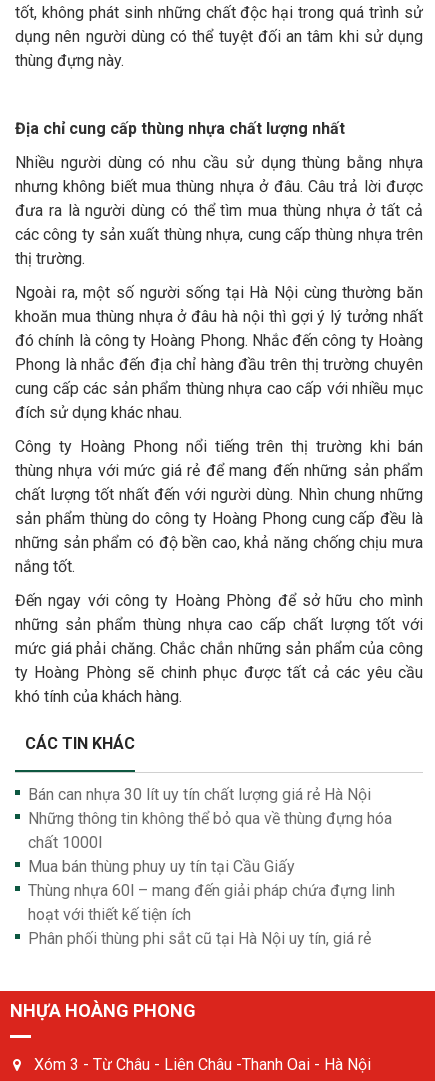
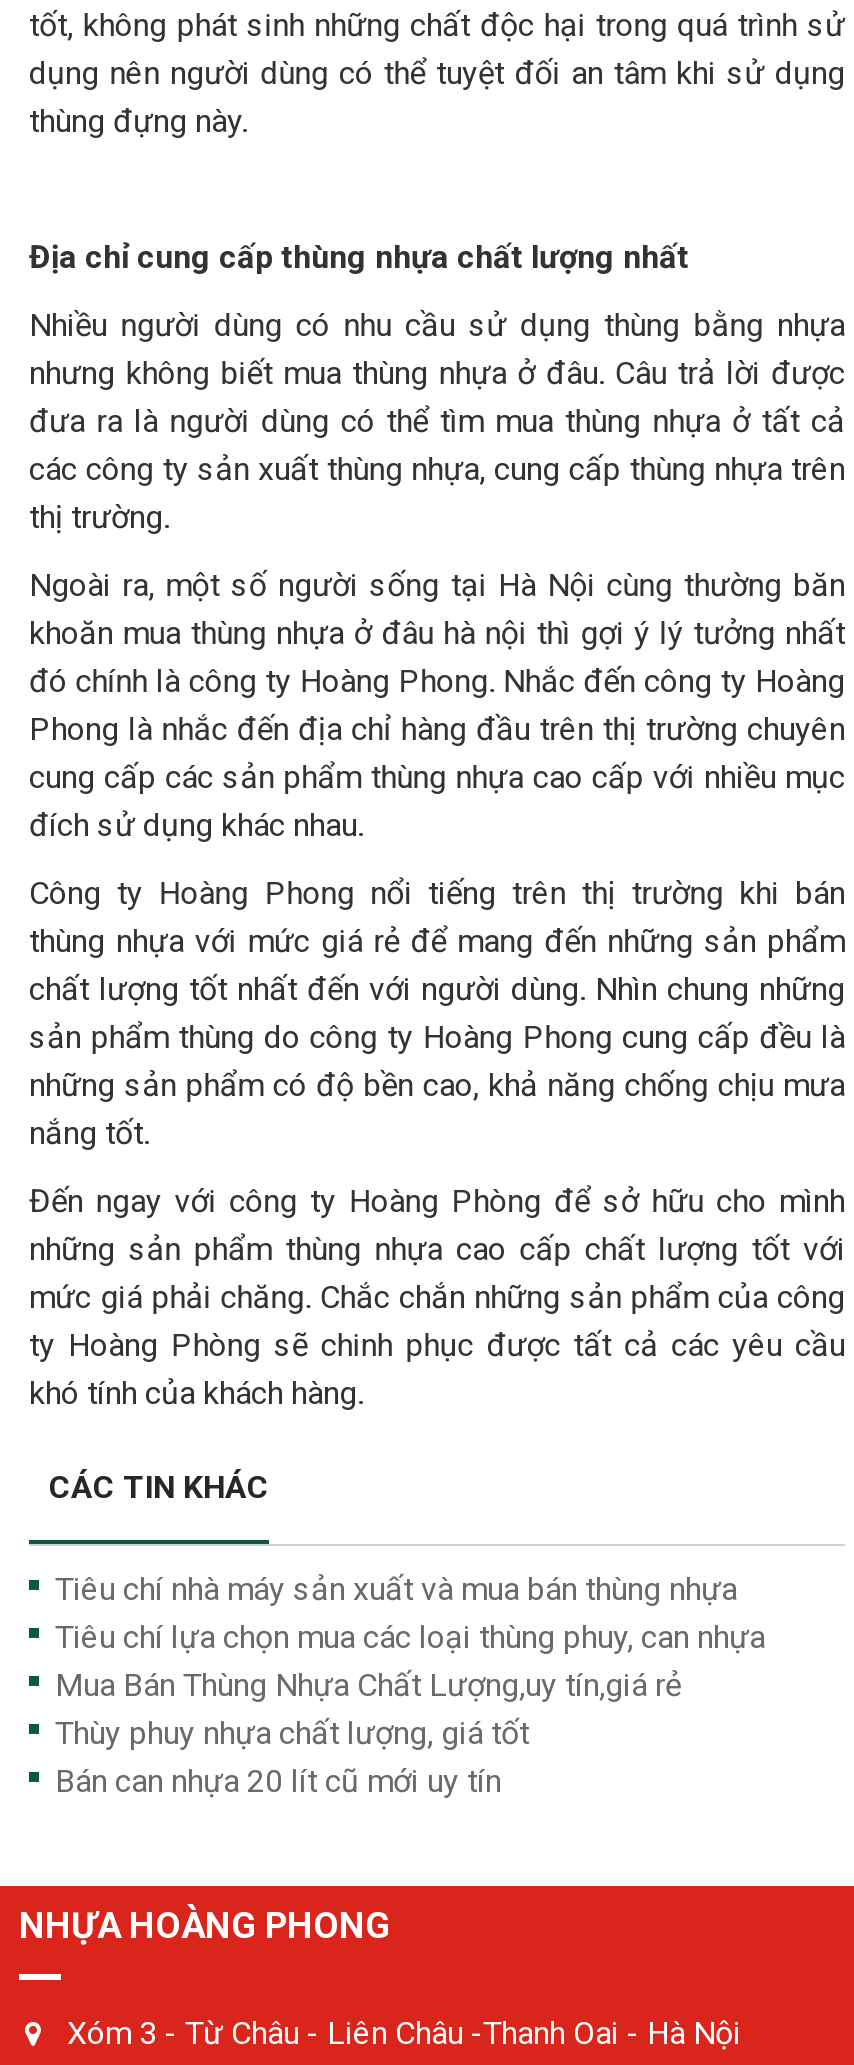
- Bán can nhựa 30 lít uy tín chất lượng giá rẻ Hà Nội
- Những thông tin không thể bỏ qua về thùng đựng hóa
- chất 1000l
- Mua bán thùng phuy uy tín tại Cầu Giấy
- Thùng nhựa 60l – mang đến giải pháp chứa đựng linh
- hoạt với thiết kế tiện ích
- Phân phối thùng phi sắt cũ tại Hà Nội uy tín, giá rẻ
+ Tiêu chí nhà máy sản xuất và mua bán thùng nhựa
+ Tiêu chí lựa chọn mua các loại thùng phuy, can nhựa
+ Mua Bán Thùng Nhựa Chất Lượng,uy tín,giá rẻ
+ Thùy phuy nhựa chất lượng, giá tốt
+ Bán can nhựa 20 lít cũ mới uy tín
